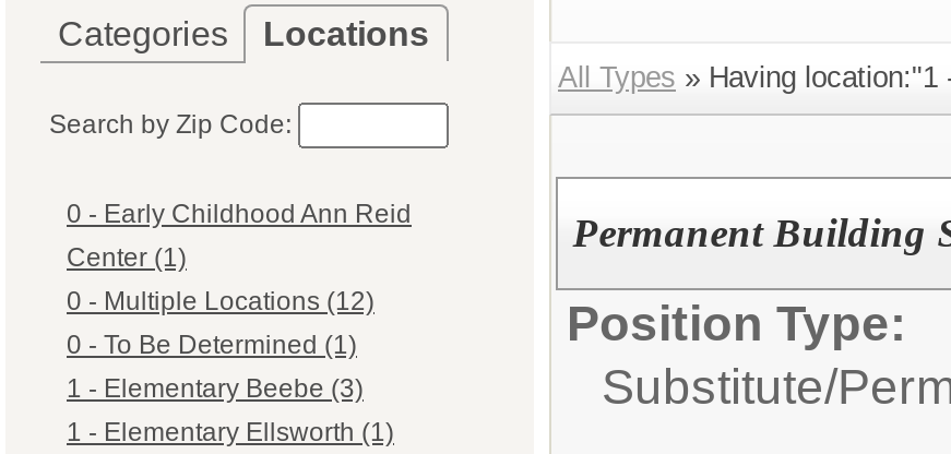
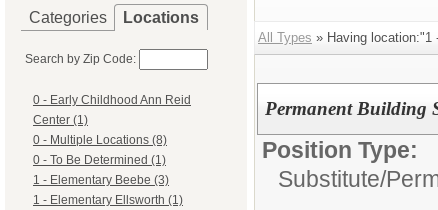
- 0 - Multiple Locations (12)
+ 0 - Multiple Locations (8)
